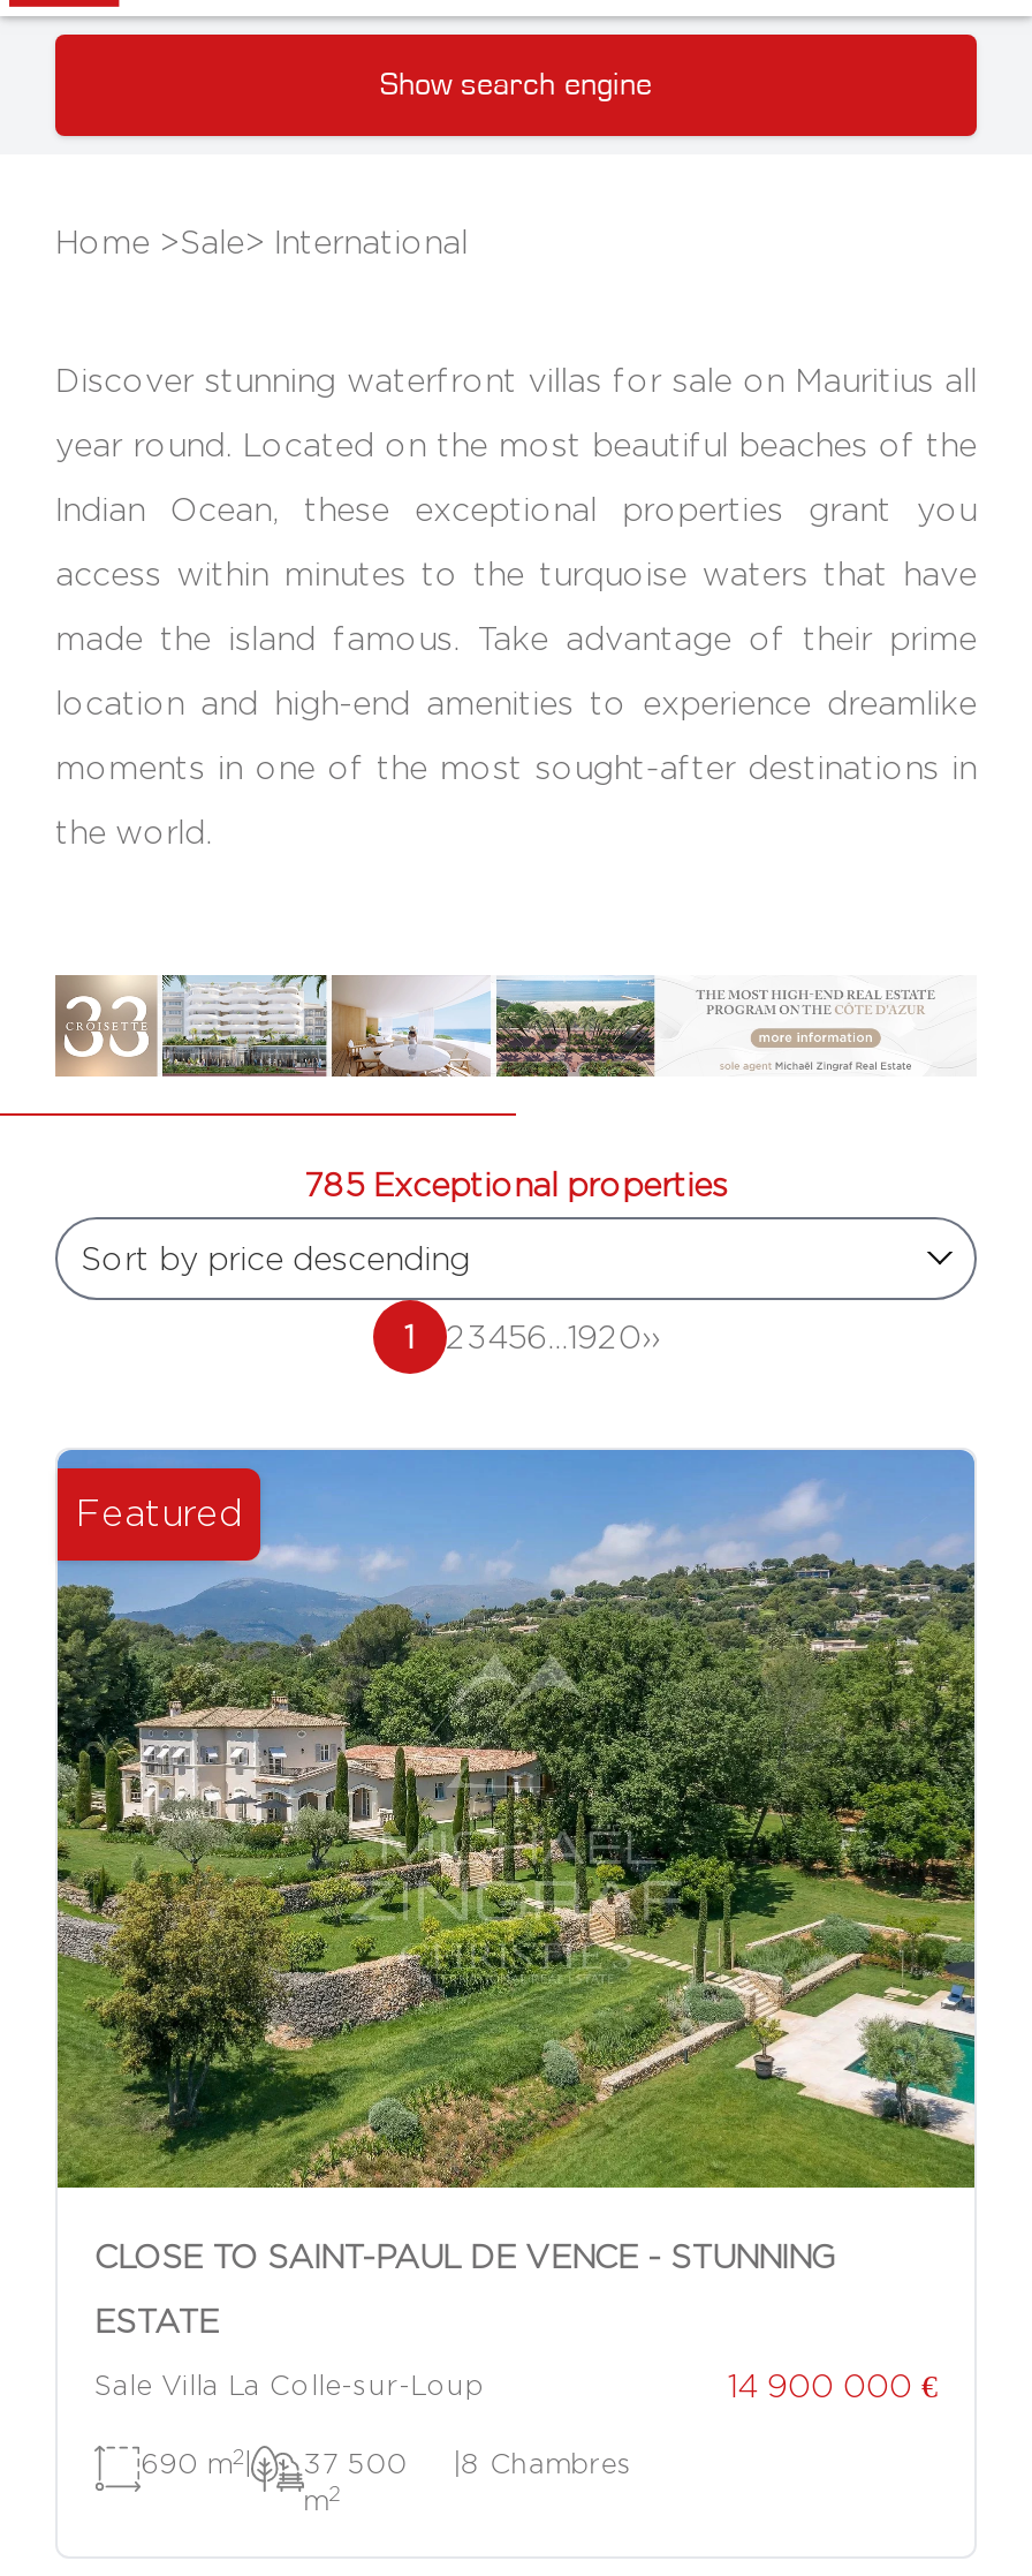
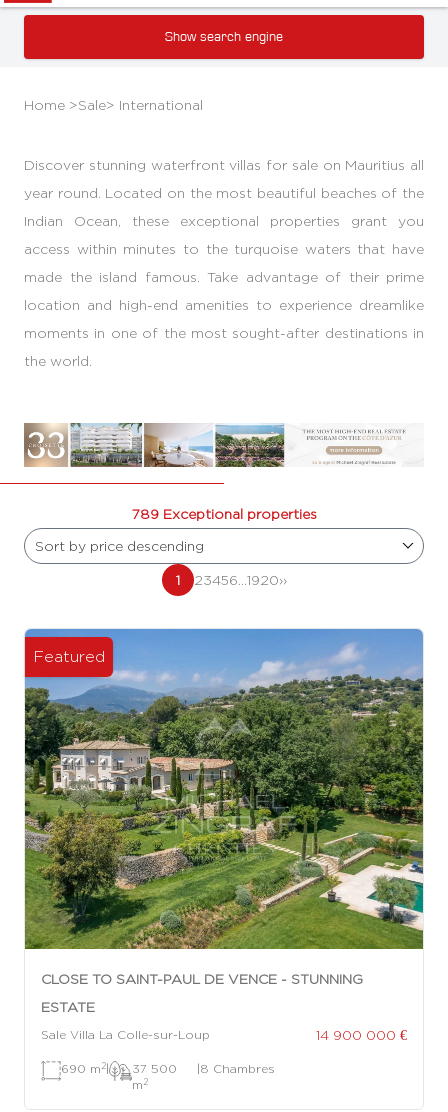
- 785 Exceptional properties
+ 789 Exceptional properties
